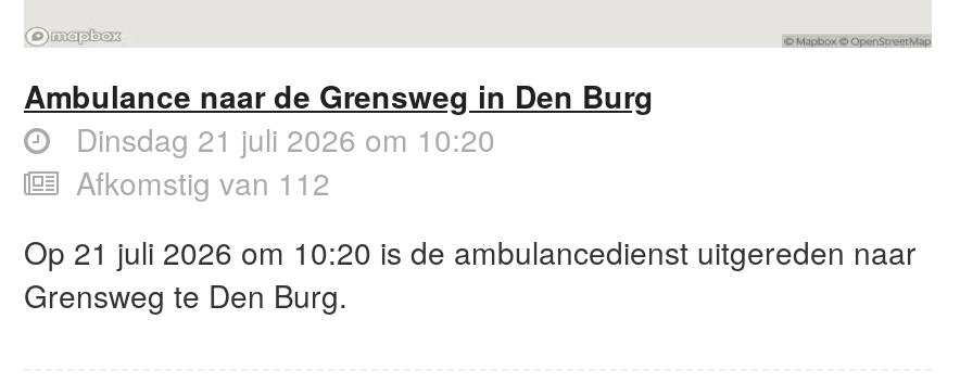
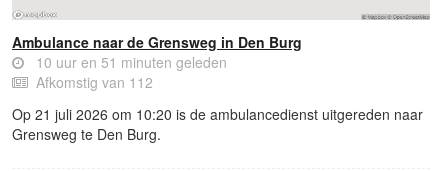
- Dinsdag 21 juli 2026 om 10:20
+ 10 uur en 51 minuten geleden
